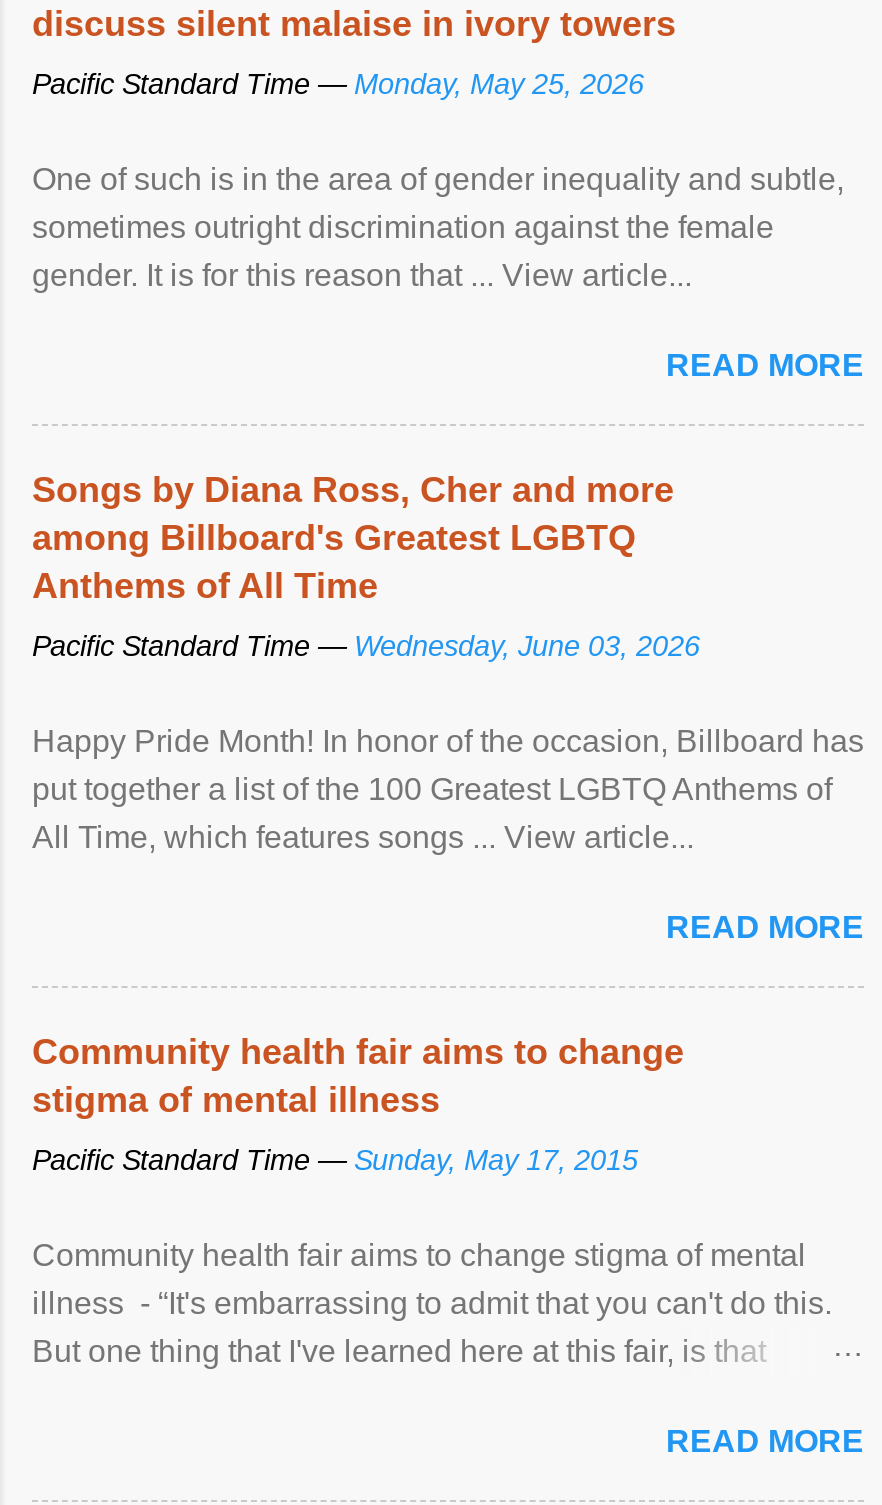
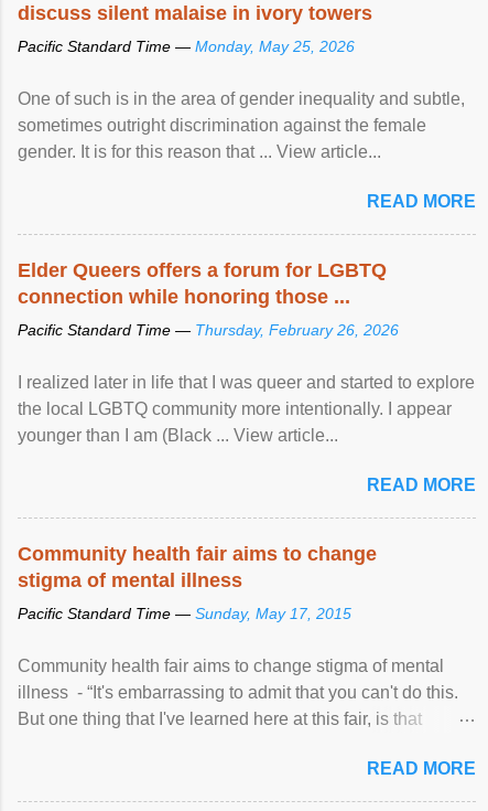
- Songs by Diana Ross, Cher and more
- among Billboard's Greatest LGBTQ
- Anthems of All Time
+ Elder Queers offers a forum for LGBTQ
+ connection while honoring those ...

- Pacific Standard Time — Wednesday, June 03, 2026
+ Pacific Standard Time — Thursday, February 26, 2026

- Happy Pride Month! In honor of the occasion, Billboard has
- put together a list of the 100 Greatest LGBTQ Anthems of
- All Time, which features songs ... View article...
+ I realized later in life that I was queer and started to explore
+ the local LGBTQ community more intentionally. I appear
+ younger than I am (Black ... View article...
